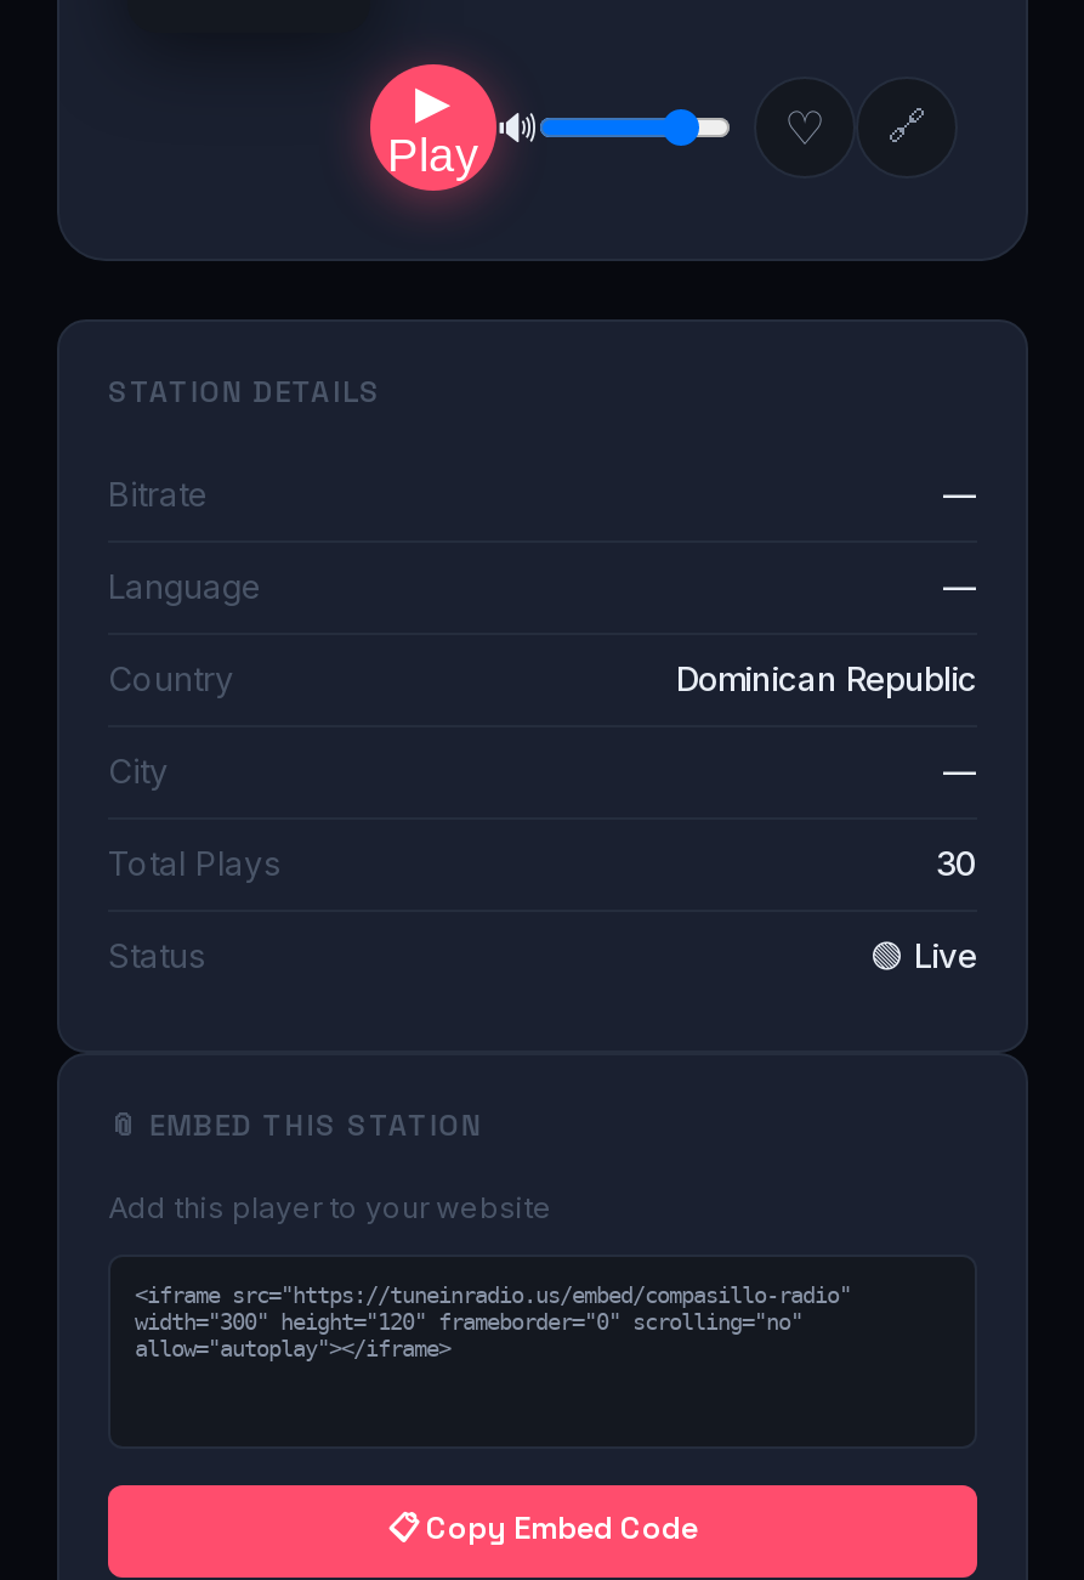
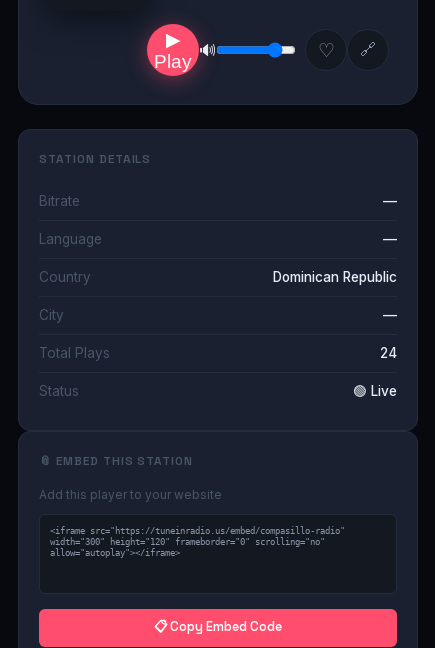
- 30
+ 24
